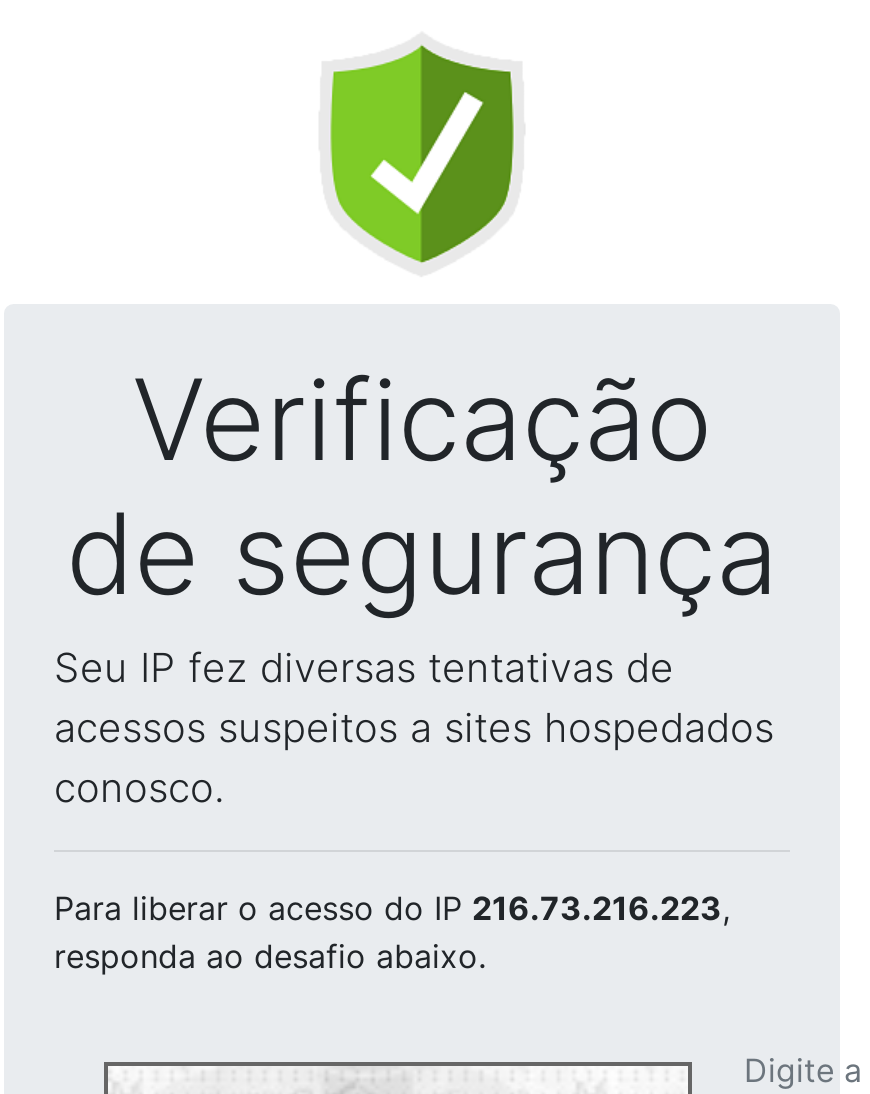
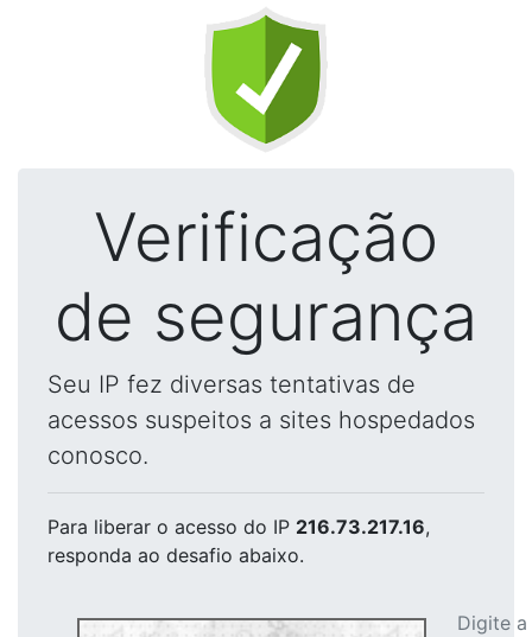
- Para liberar o acesso do IP 216.73.216.223,
+ Para liberar o acesso do IP 216.73.217.16,
